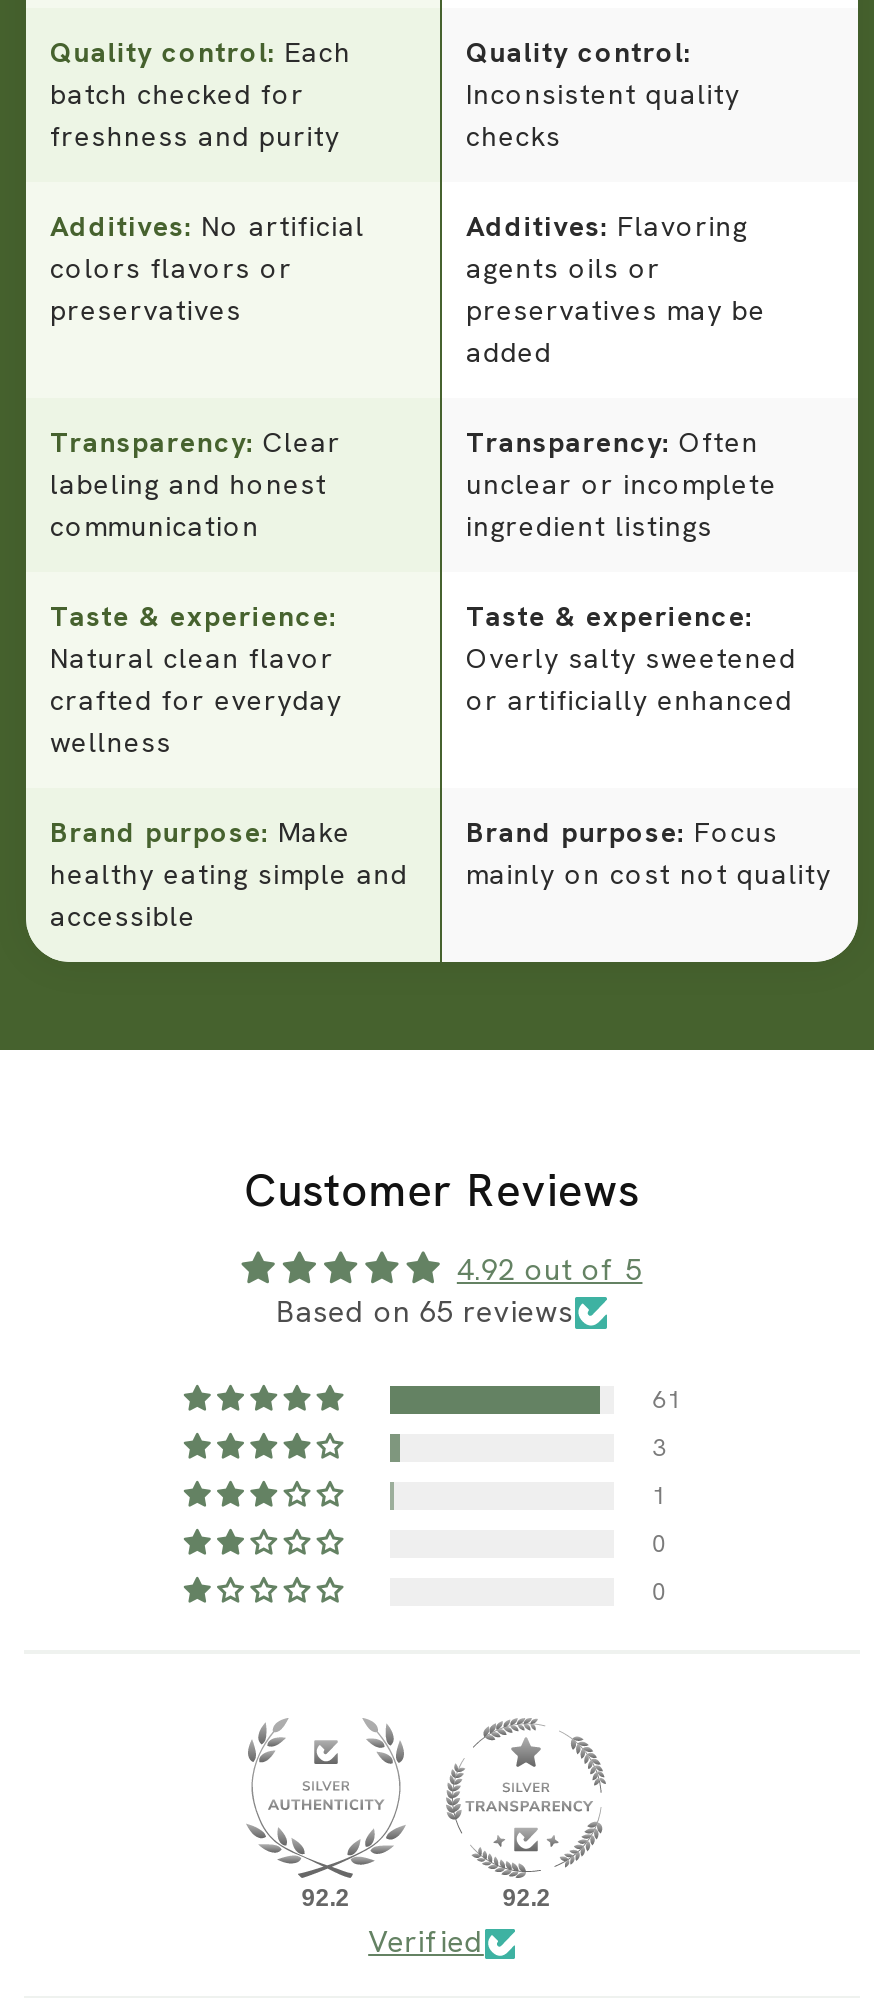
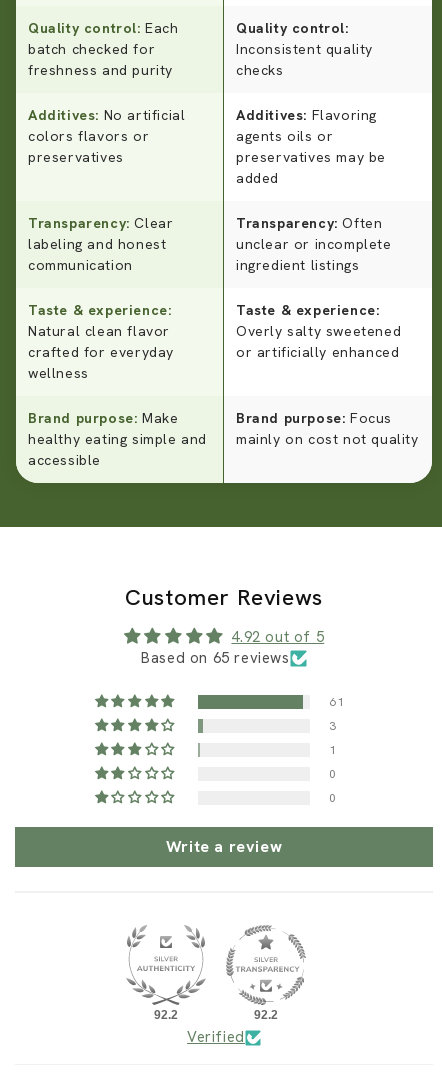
+ Write a review
